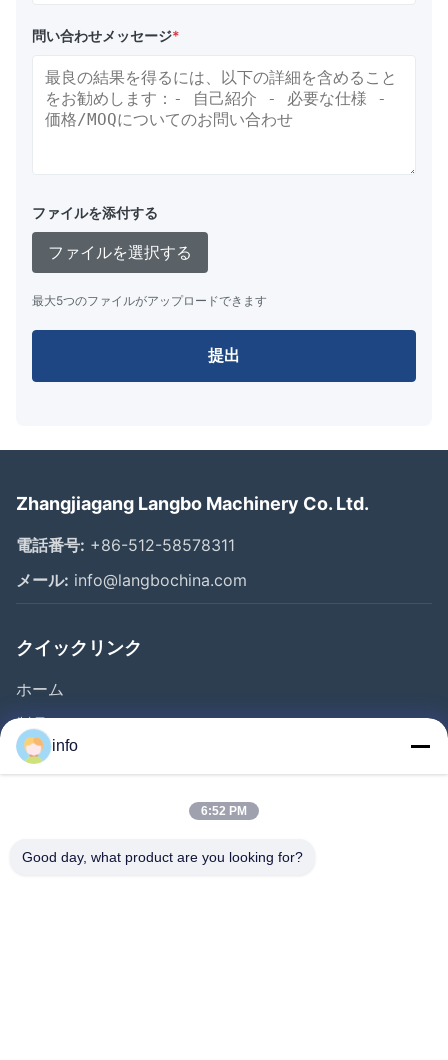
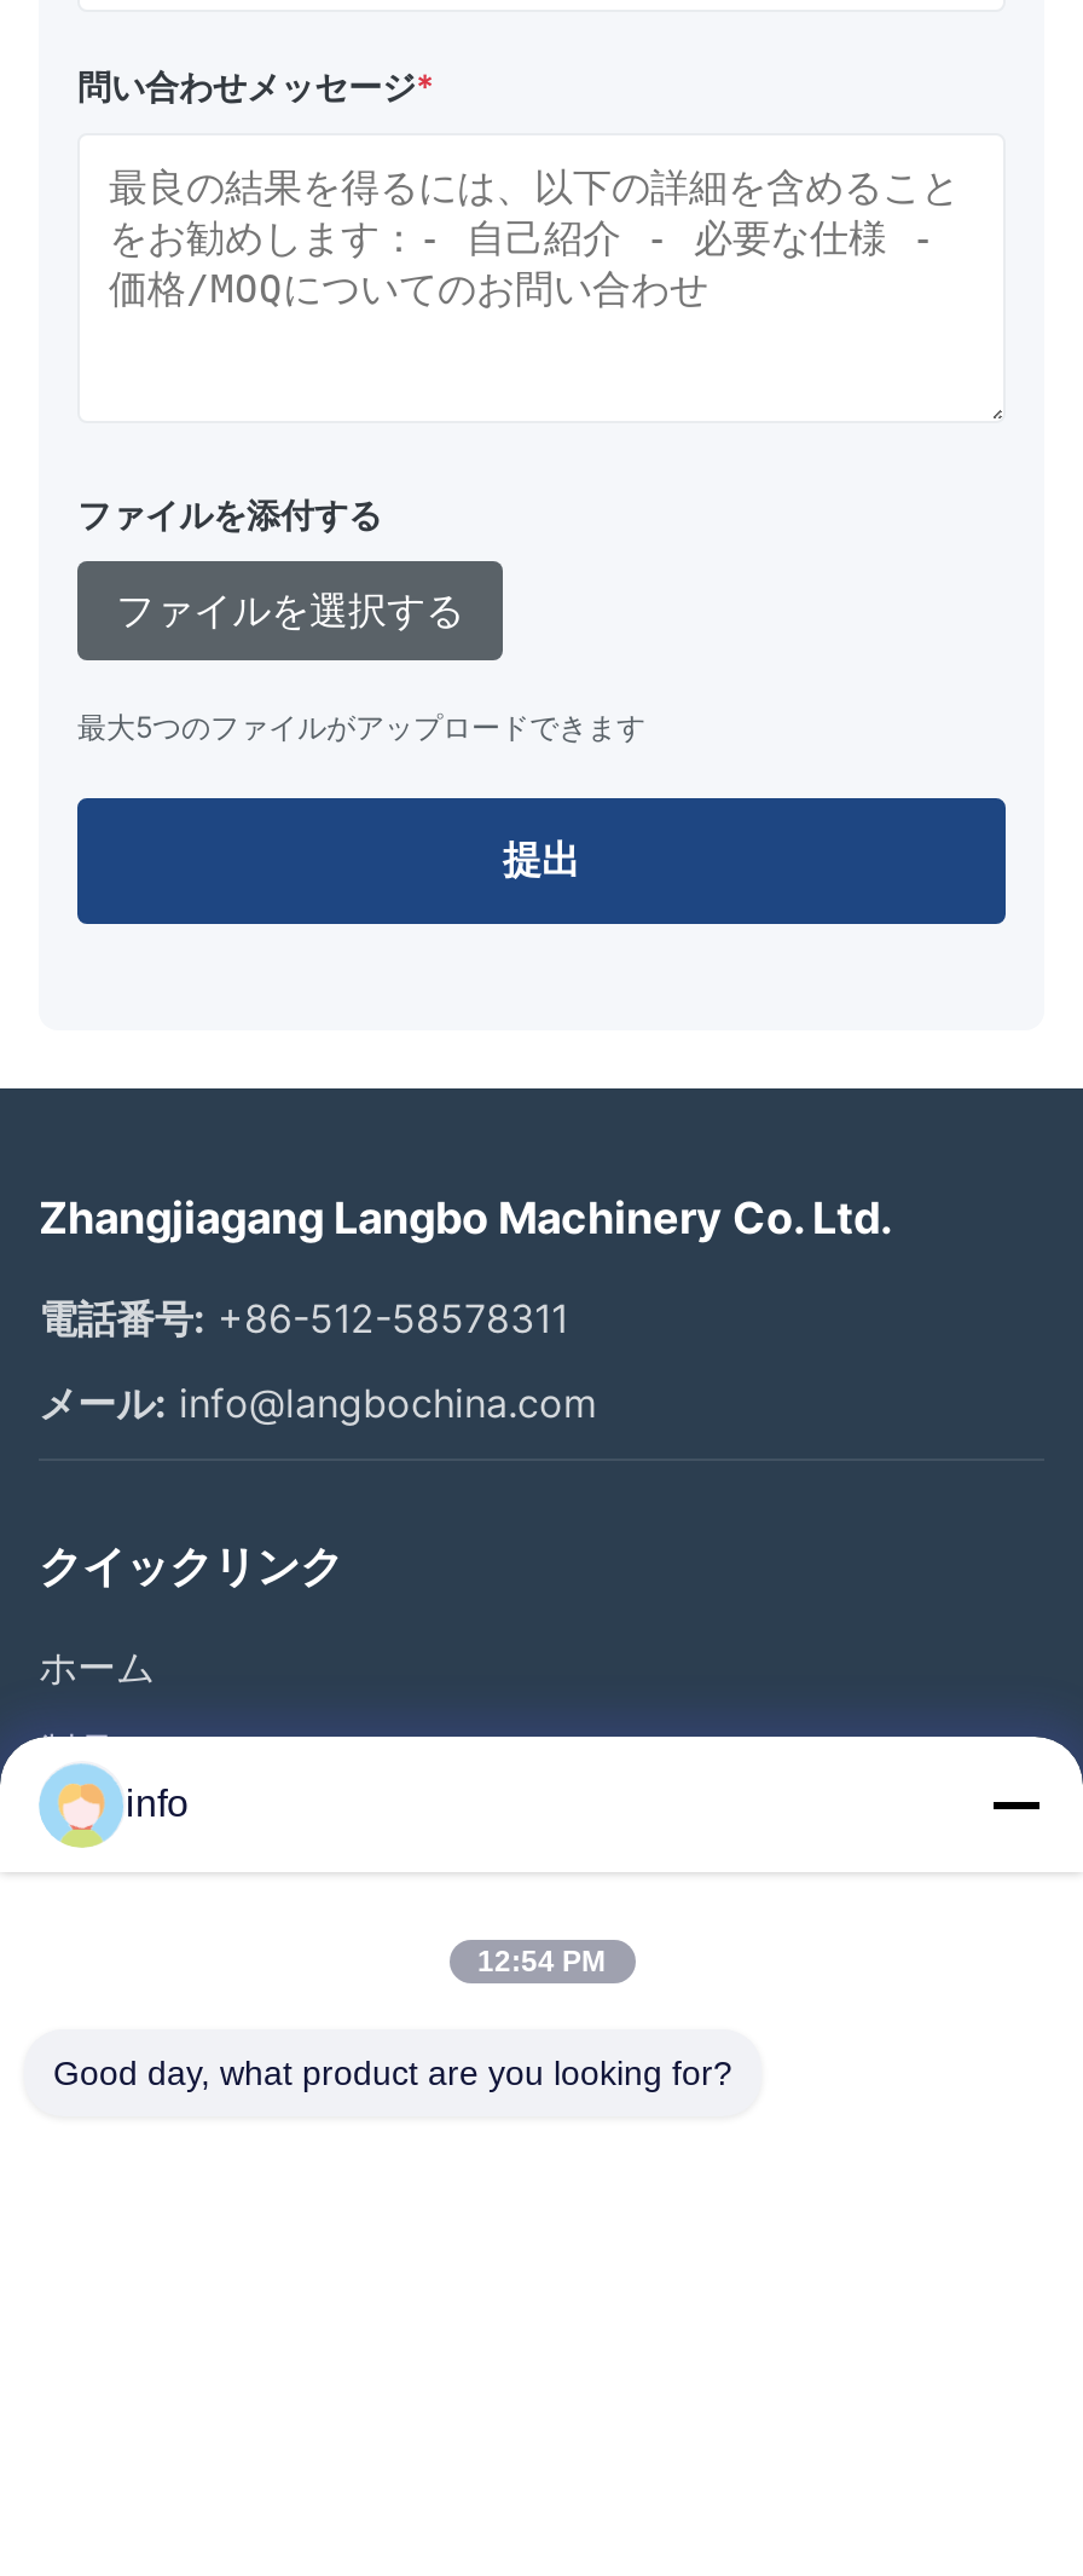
- 6:52 PM
+ 12:54 PM
